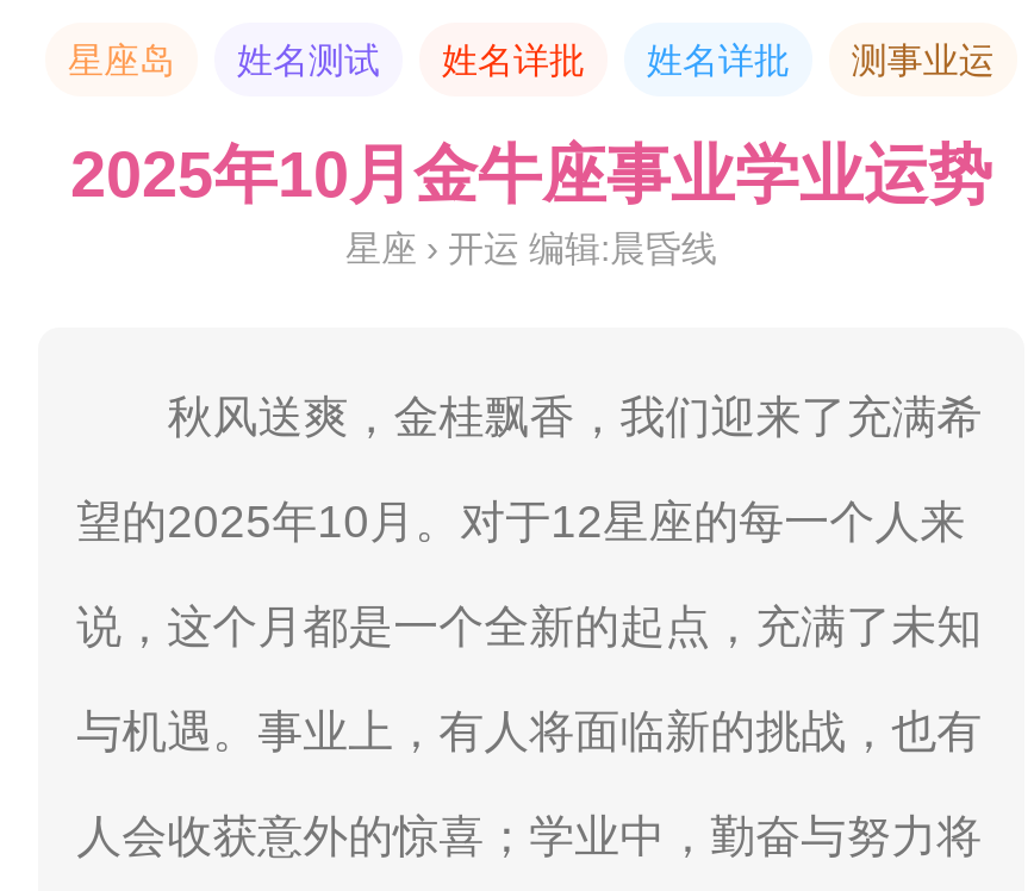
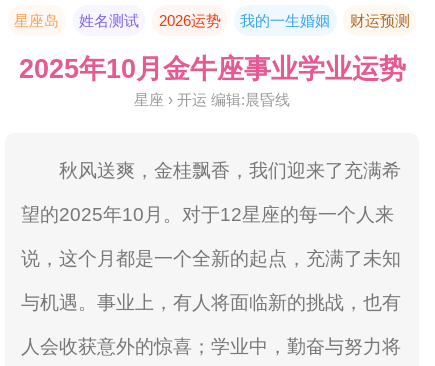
- 姓名详批
- 姓名详批
- 测事业运
+ 2026运势
+ 我的一生婚姻
+ 财运预测
